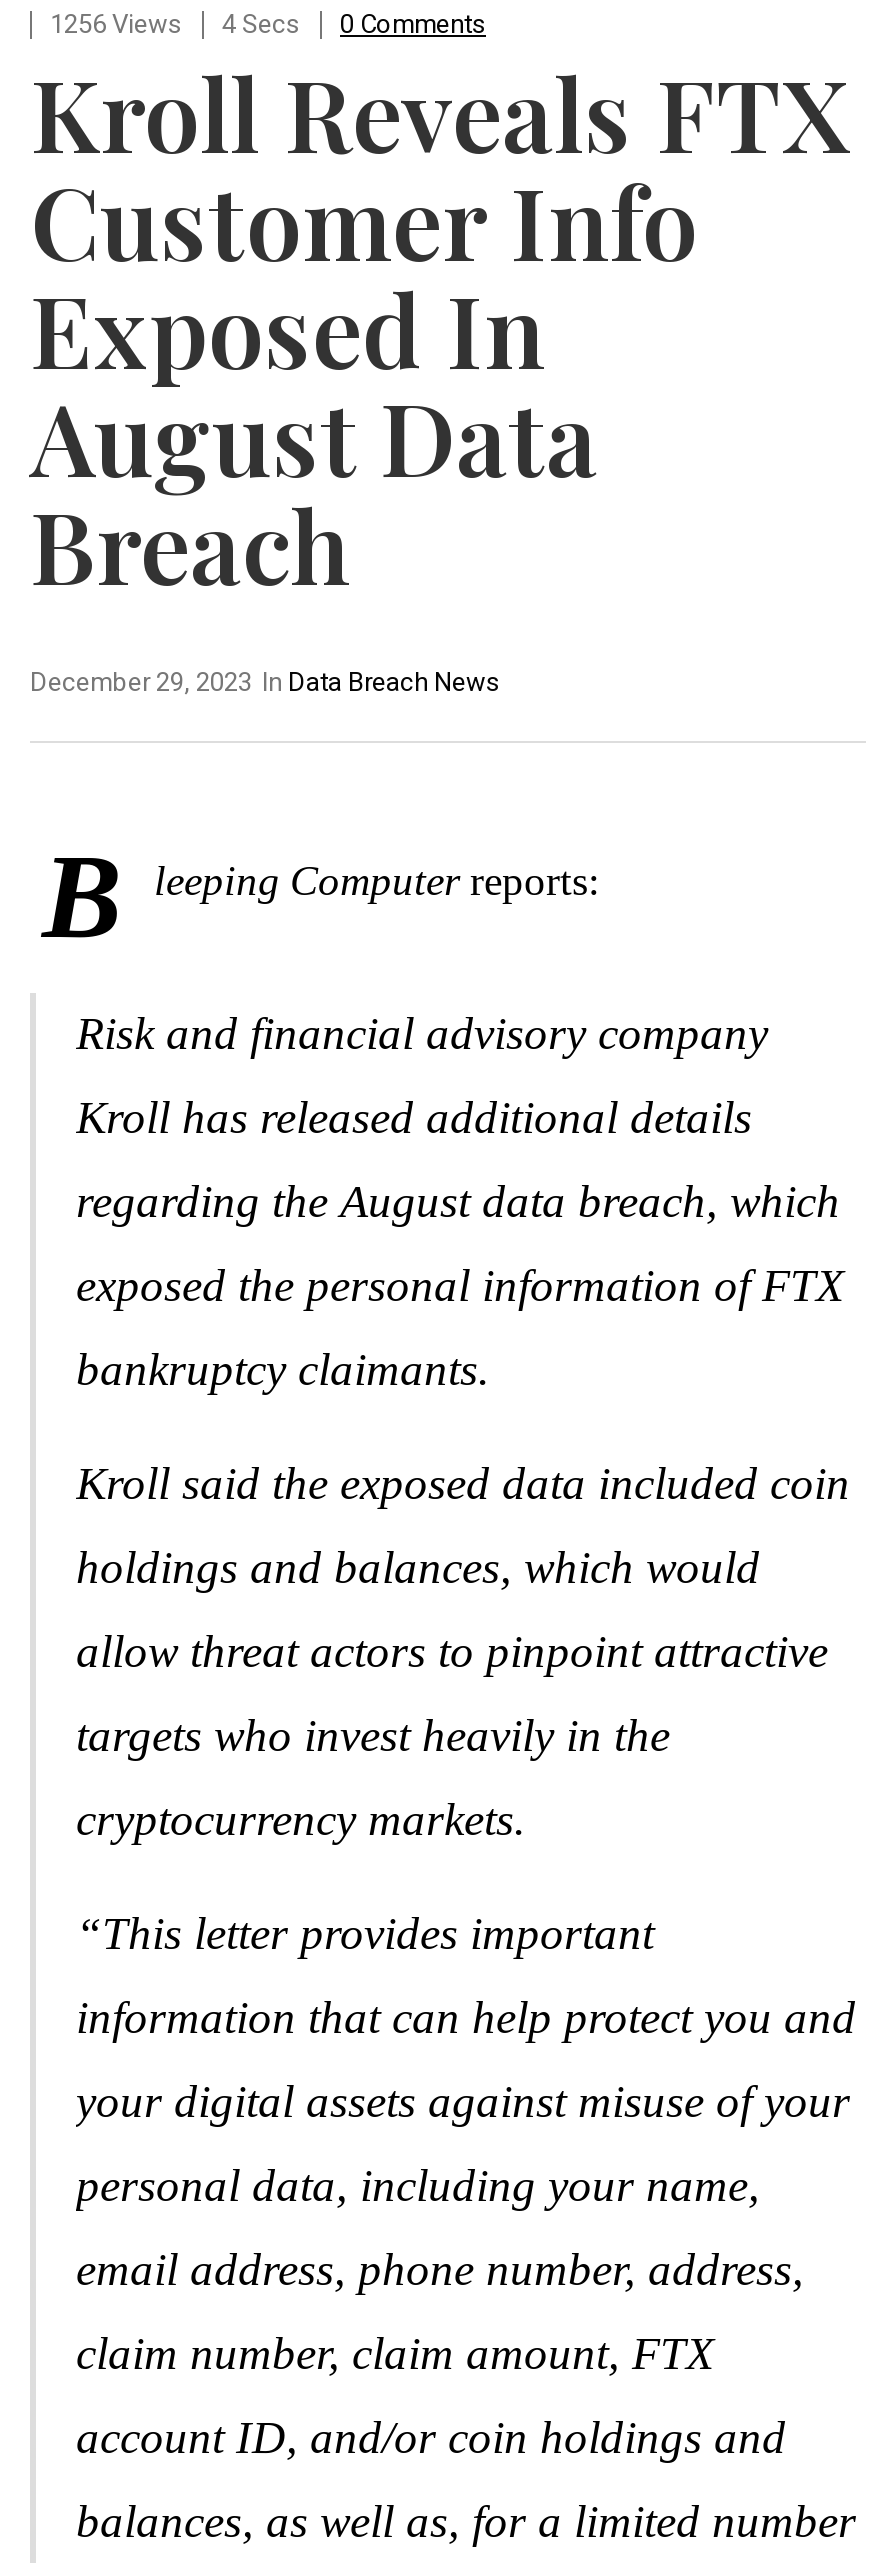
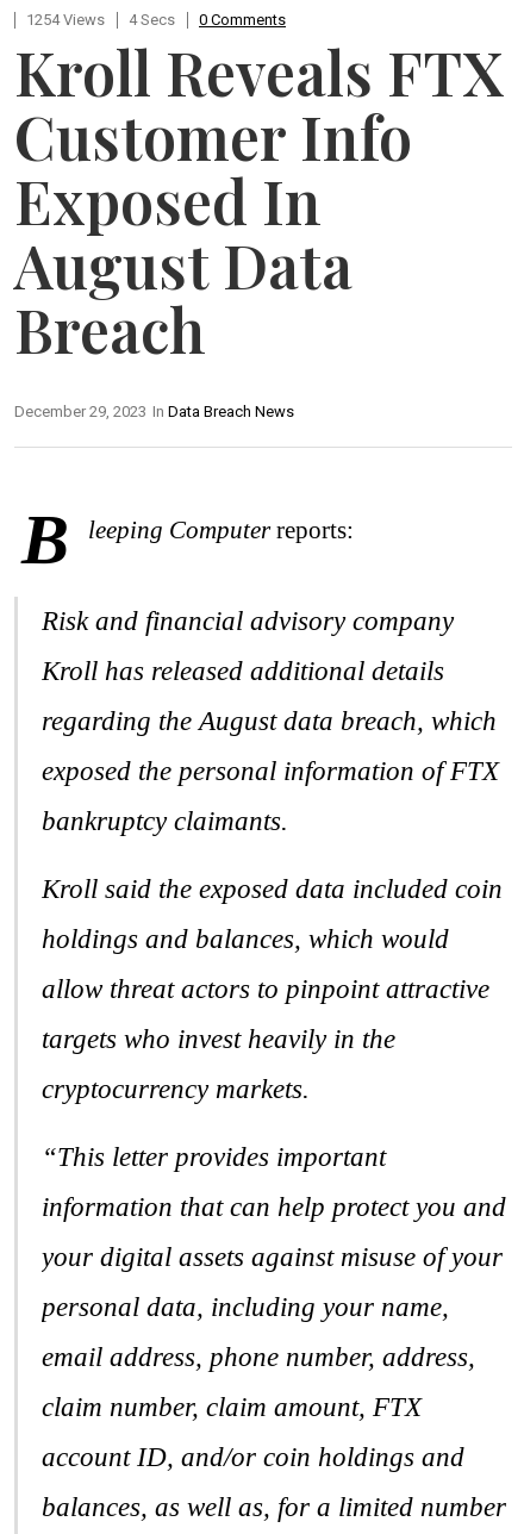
- 1256 Views 4 Secs 0 Comments
+ 1254 Views 4 Secs 0 Comments
